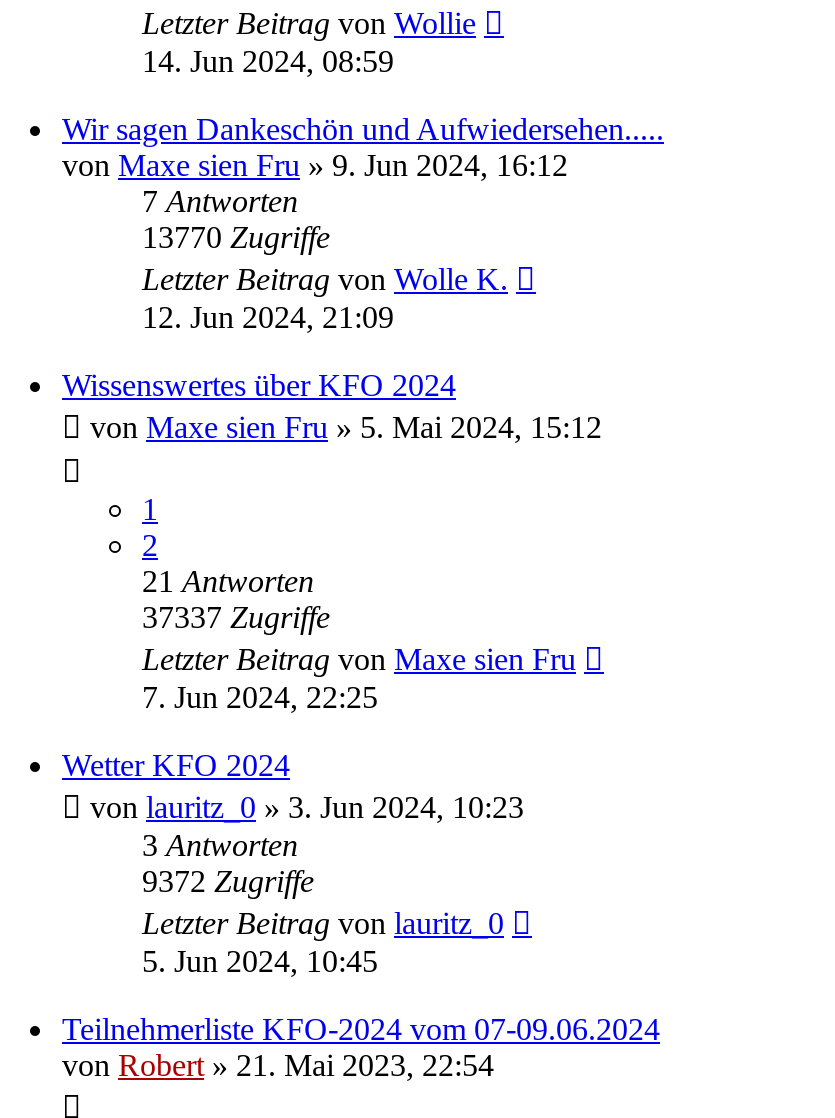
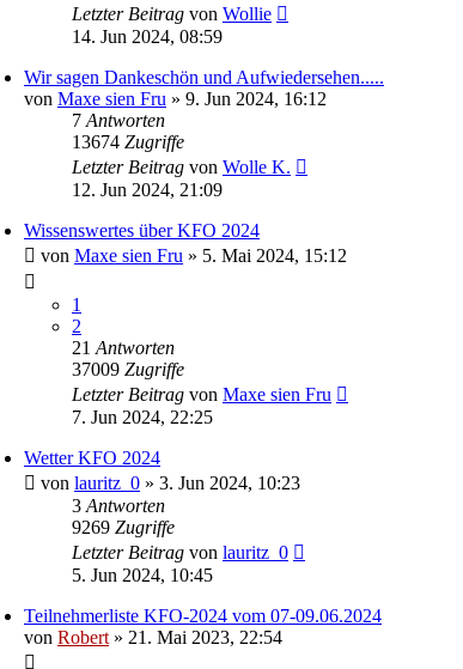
- 13770 Zugriffe
+ 13674 Zugriffe

- 37337 Zugriffe
+ 37009 Zugriffe

- 9372 Zugriffe
+ 9269 Zugriffe
